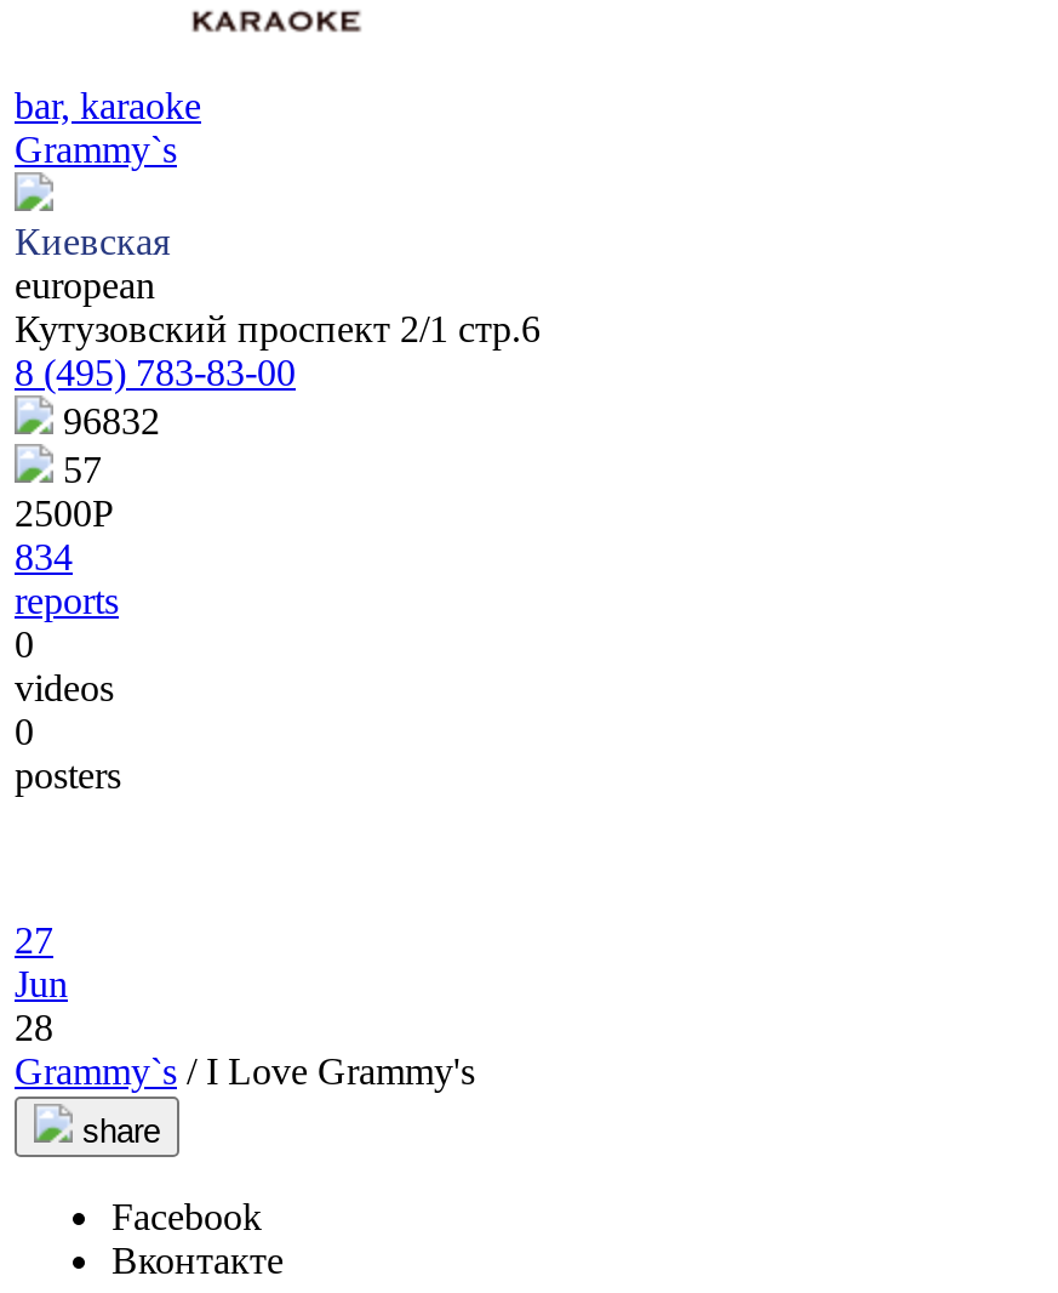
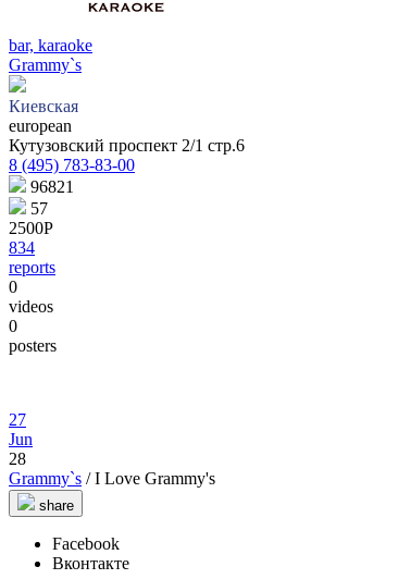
- 96832
+ 96821
